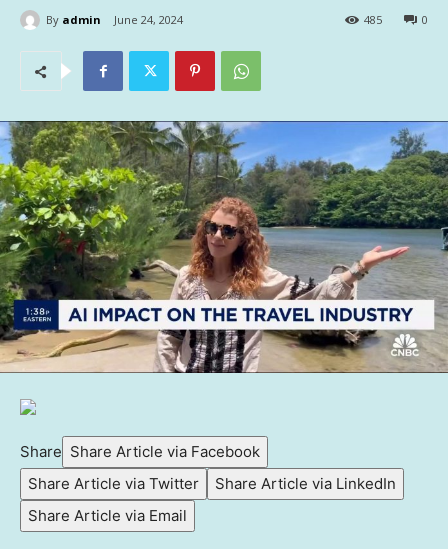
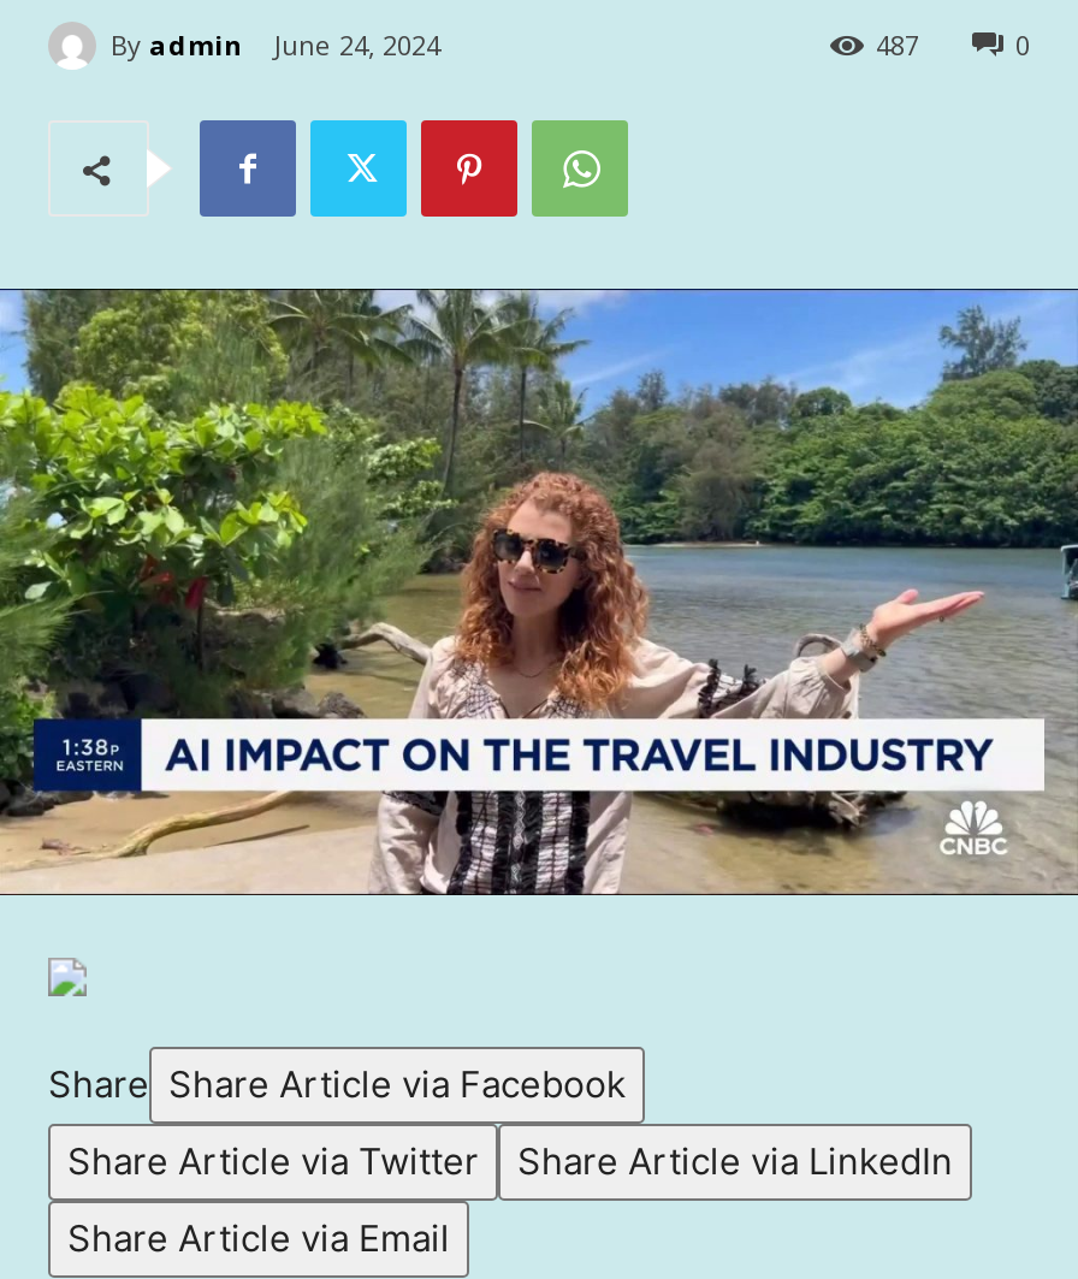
- 485
+ 487
